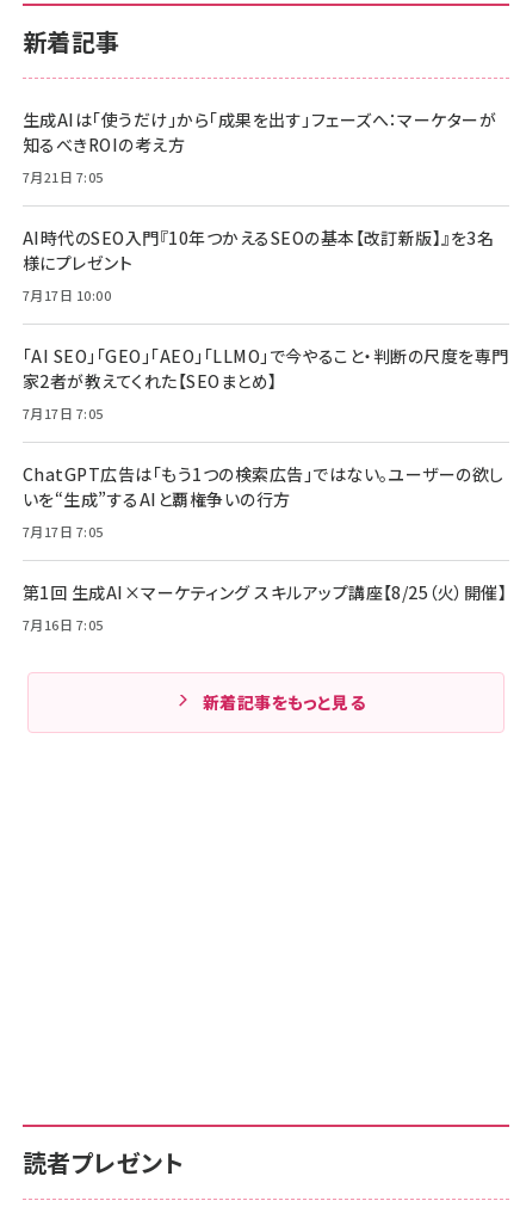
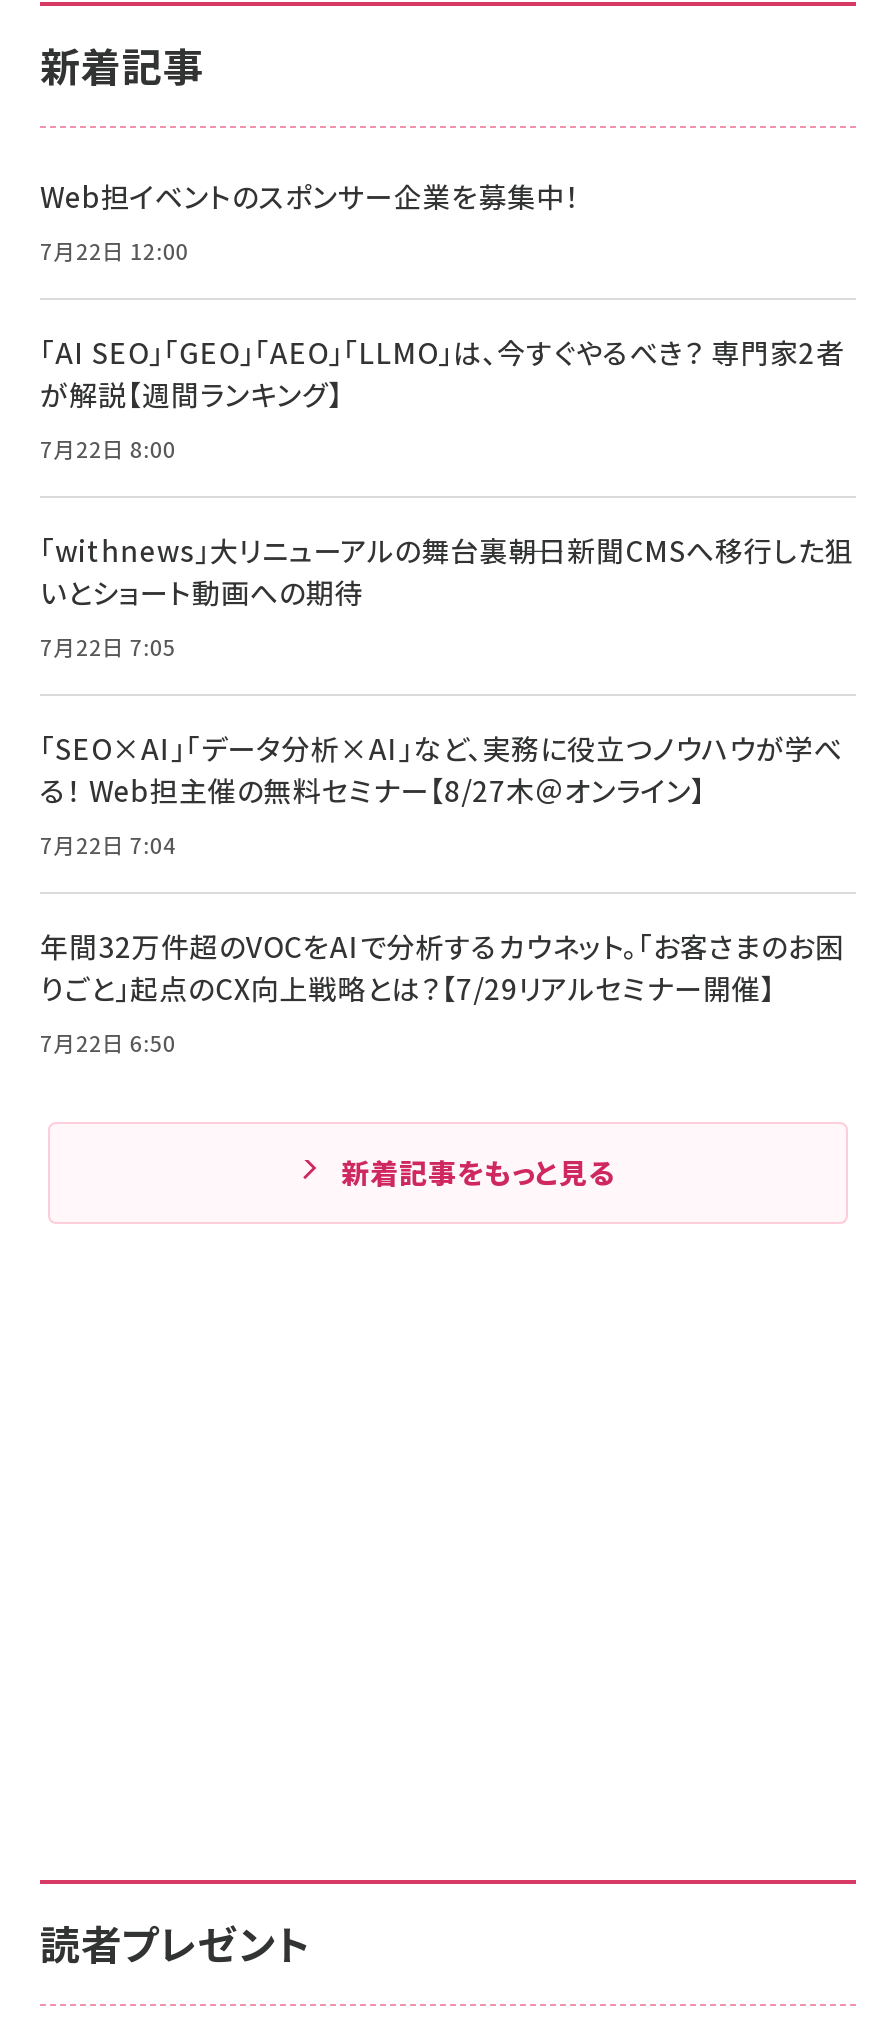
- 生成AIは「使うだけ」から「成果を出す」フェーズへ：マーケターが
- 知るべきROIの考え方
- 7月21日 7:05
+ Web担イベントのスポンサー企業を募集中！
+ 7月22日 12:00

- AI時代のSEO入門『10年つかえるSEOの基本【改訂新版】』を3名
- 様にプレゼント
- 7月17日 10:00
+ 「AI SEO」「GEO」「AEO」「LLMO」は、今すぐやるべき？ 専門家2者
+ が解説【週間ランキング】
+ 7月22日 8:00

- 「AI SEO」「GEO」「AEO」「LLMO」で今やること・判断の尺度を専門
- 家2者が教えてくれた【SEOまとめ】
- 7月17日 7:05
+ 「withnews」大リニューアルの舞台裏――朝日新聞CMSへ移行した狙
+ いとショート動画への期待
+ 7月22日 7:05

- ChatGPT広告は「もう1つの検索広告」ではない。ユーザーの欲し
- いを“生成”するAIと覇権争いの行方
- 7月17日 7:05
+ 「SEO×AI」「データ分析×AI」など、実務に役立つノウハウが学べ
+ る！ Web担主催の無料セミナー【8/27木＠オンライン】
+ 7月22日 7:04

- 第1回 生成AI×マーケティング スキルアップ講座【8/25（火）開催】
- 7月16日 7:05
+ 年間32万件超のVOCをAIで分析するカウネット。「お客さまのお困
+ りごと」起点のCX向上戦略とは？【7/29リアルセミナー開催】
+ 7月22日 6:50
